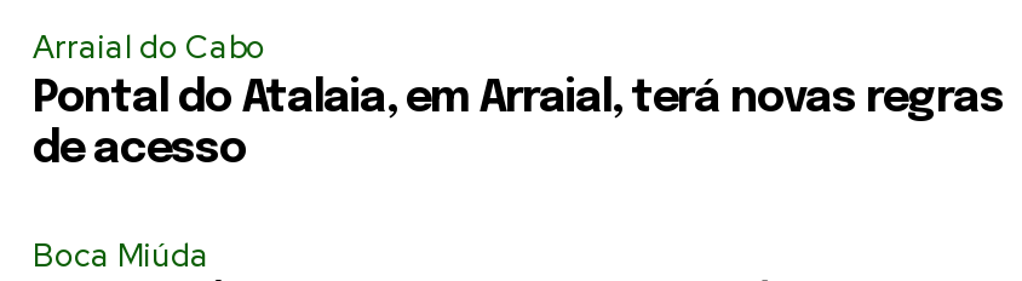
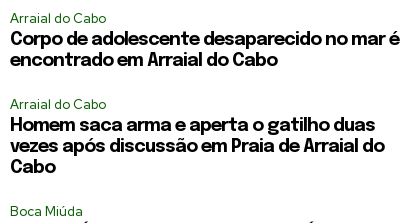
- Pontal do Atalaia, em Arraial, terá novas regras
- de acesso
+ Corpo de adolescente desaparecido no mar é
+ encontrado em Arraial do Cabo
+ Arraial do Cabo
+ Homem saca arma e aperta o gatilho duas
+ vezes após discussão em Praia de Arraial do
+ Cabo
